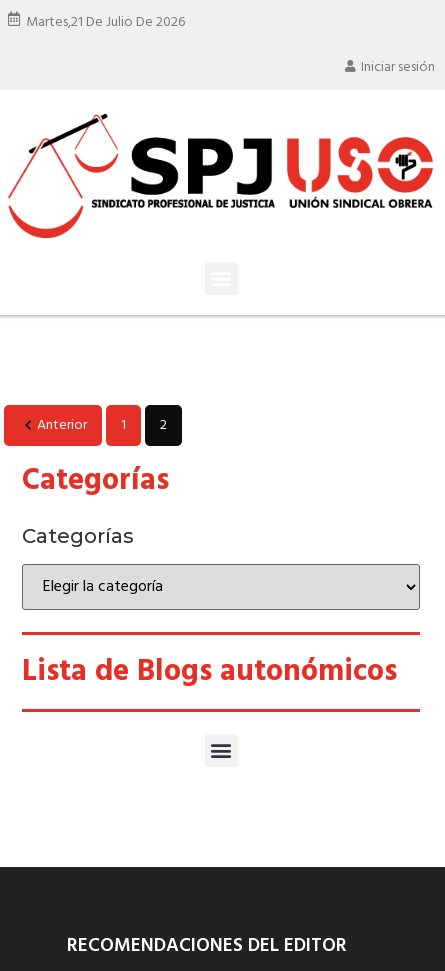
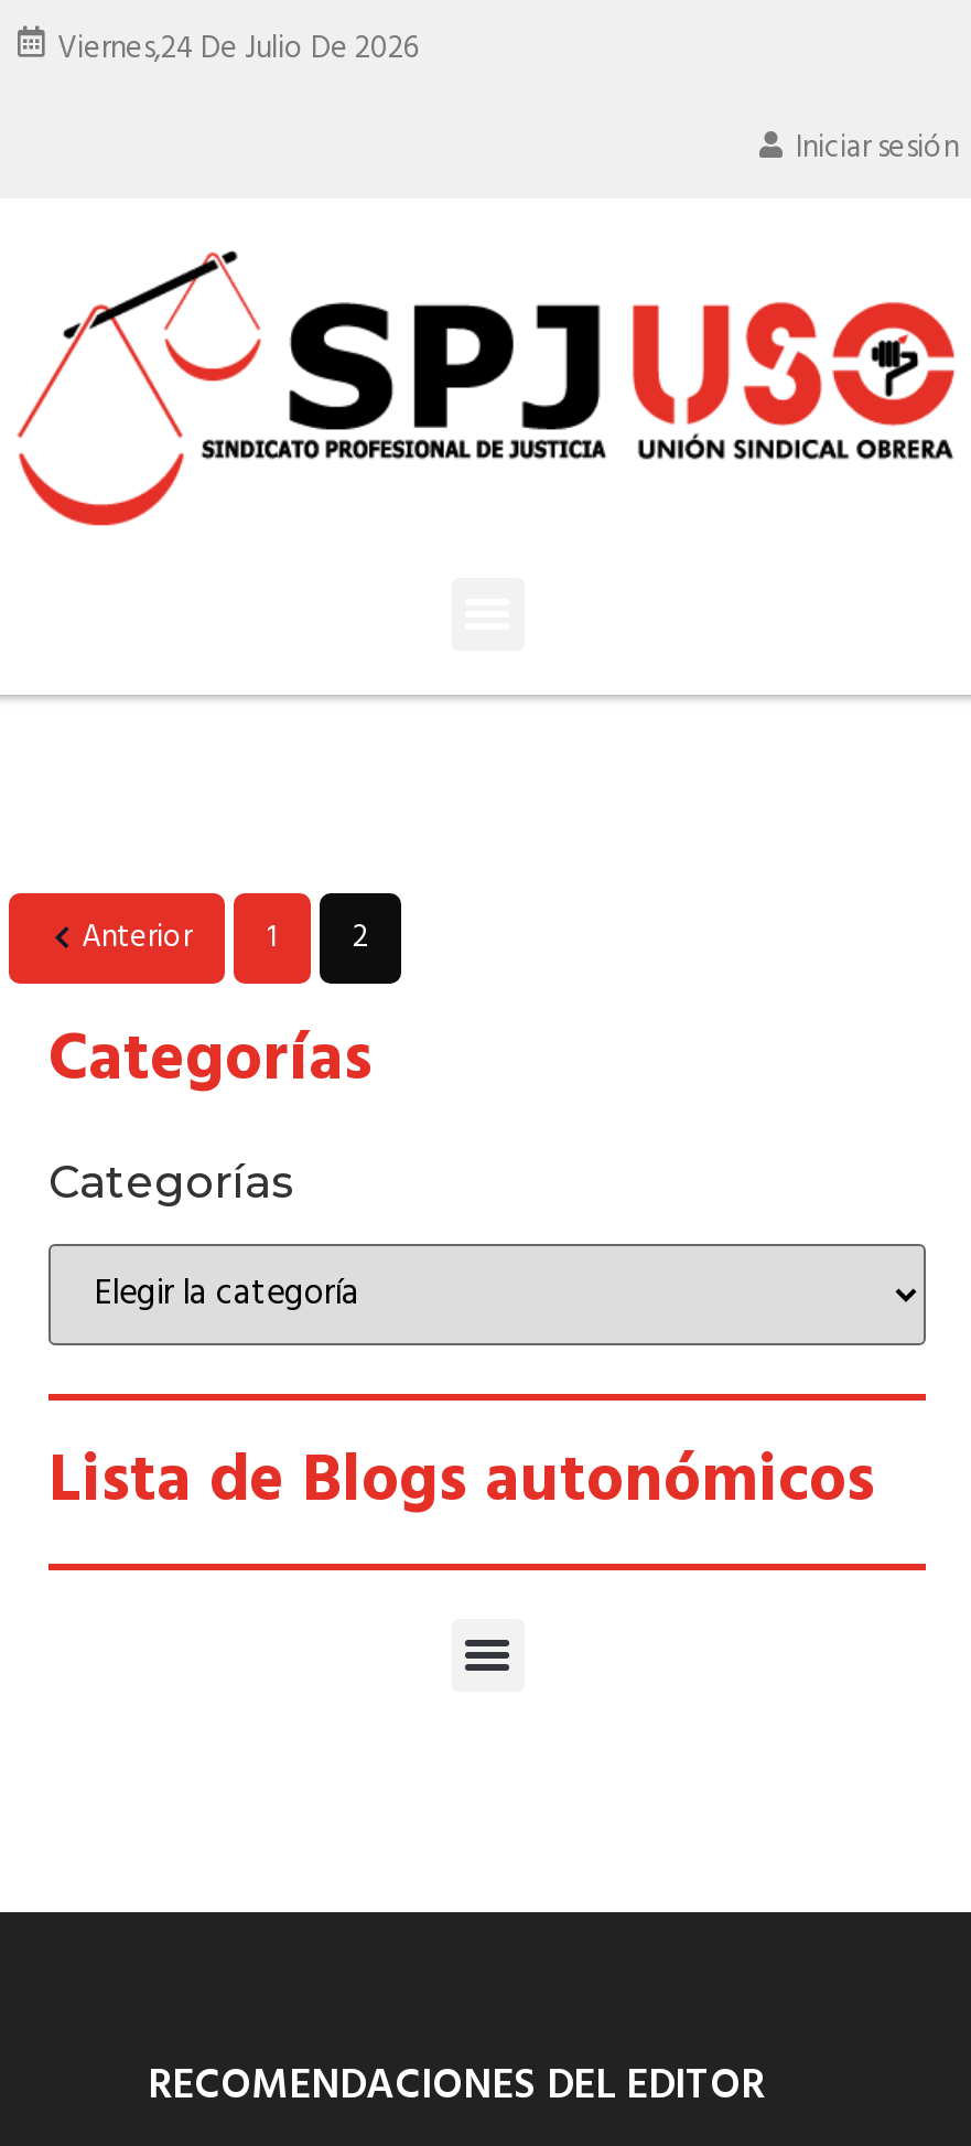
- Martes,21 De Julio De 2026
+ Viernes,24 De Julio De 2026
